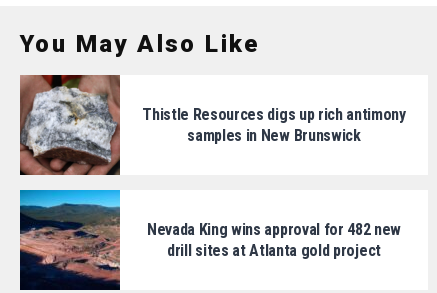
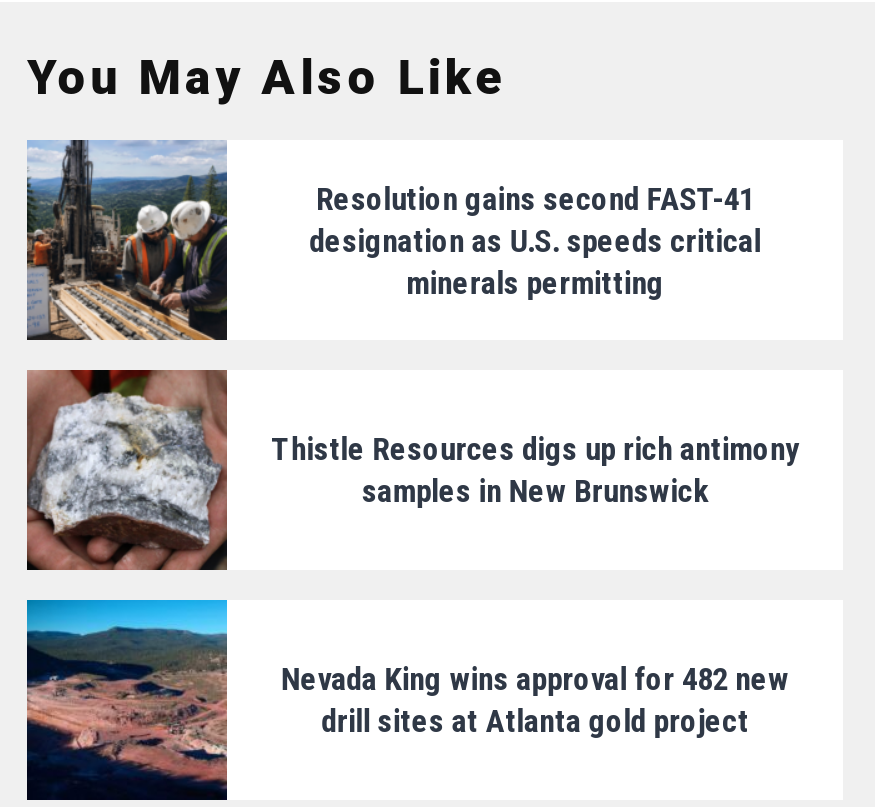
+ [image]

+ Resolution gains second FAST-41
+ designation as U.S. speeds critical
+ minerals permitting
